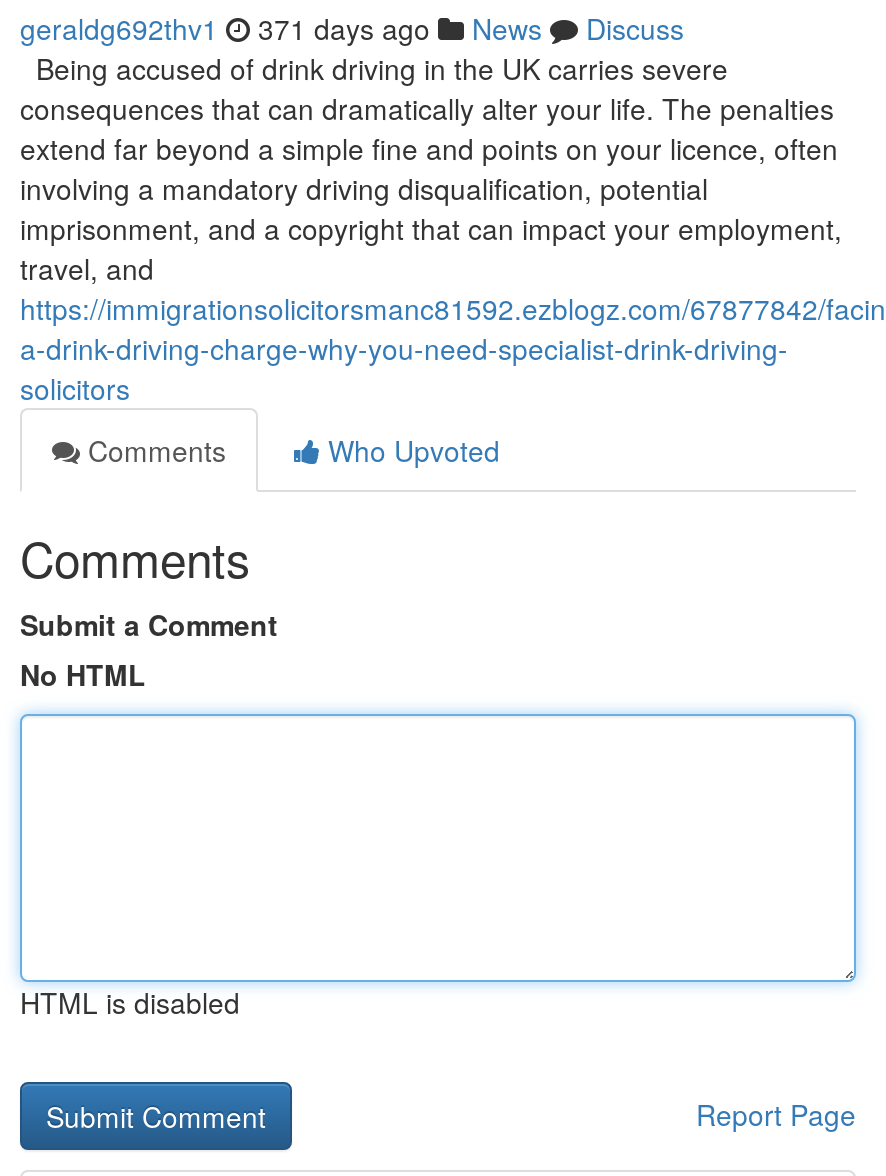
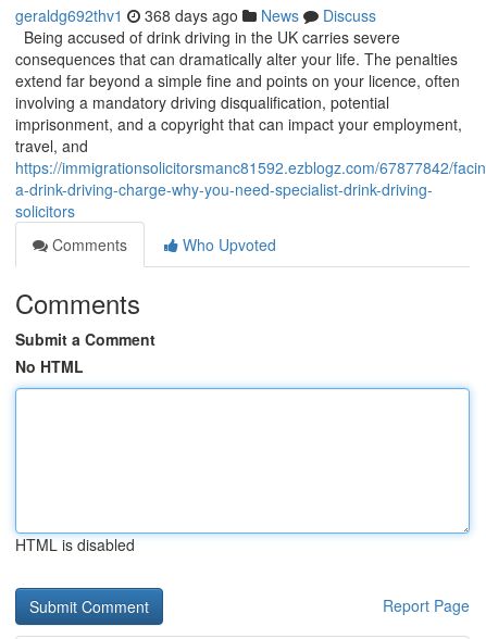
- geraldg692thv1 371 days ago News Discuss
+ geraldg692thv1 368 days ago News Discuss
